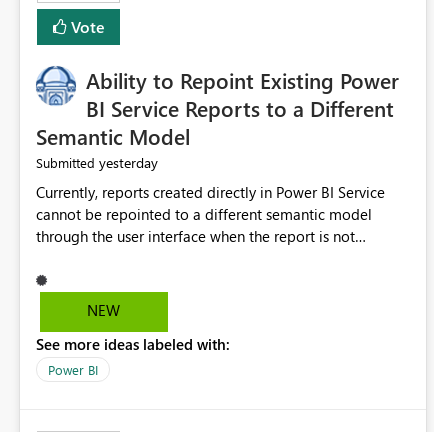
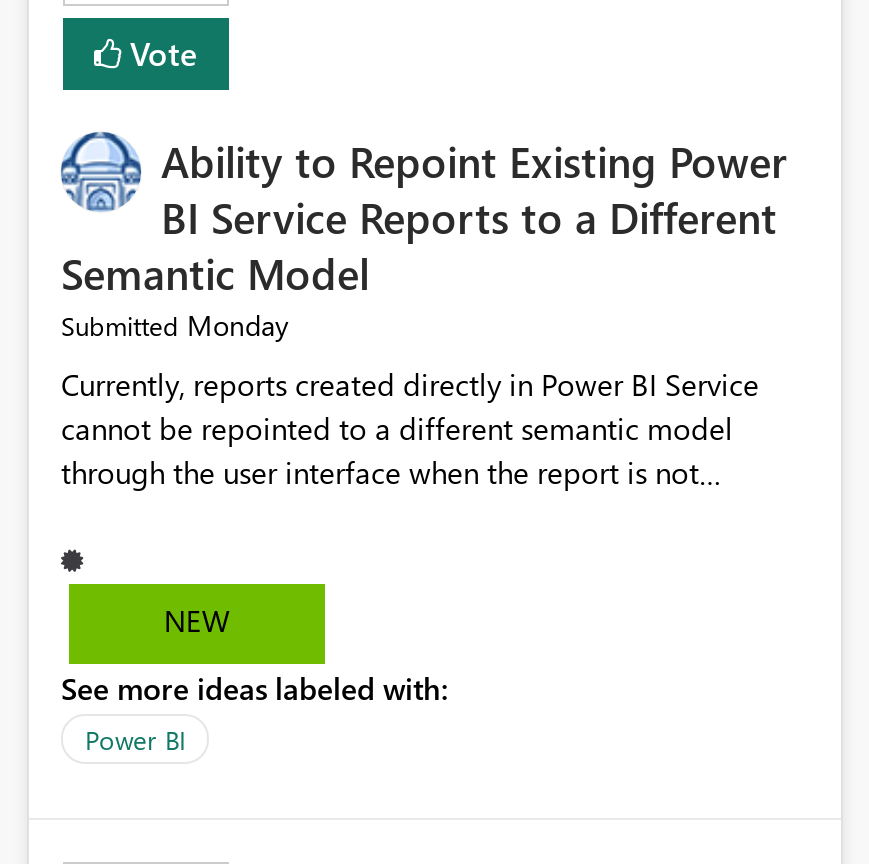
- Submitted yesterday
+ Submitted Monday
